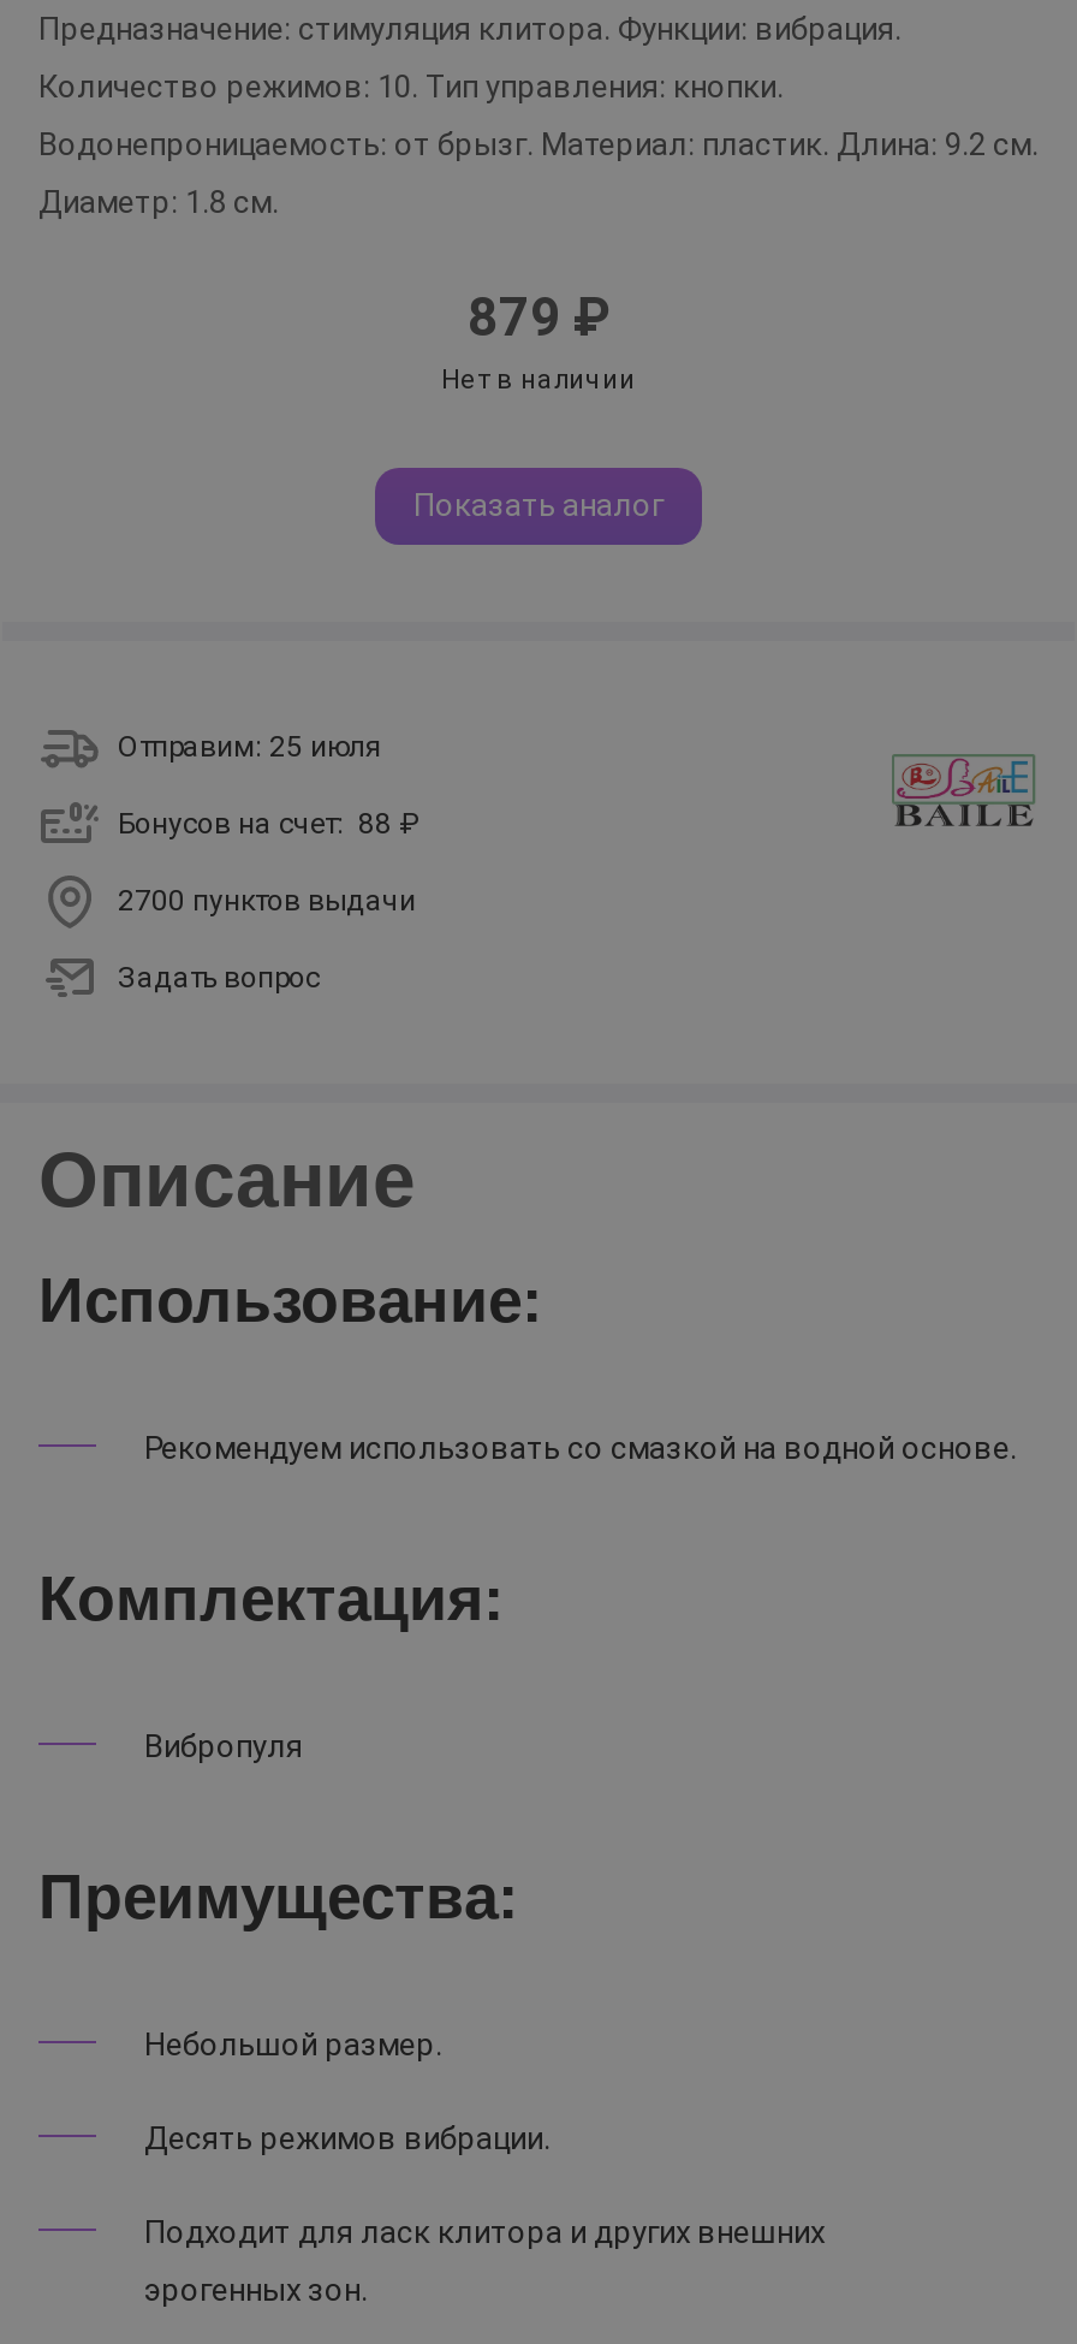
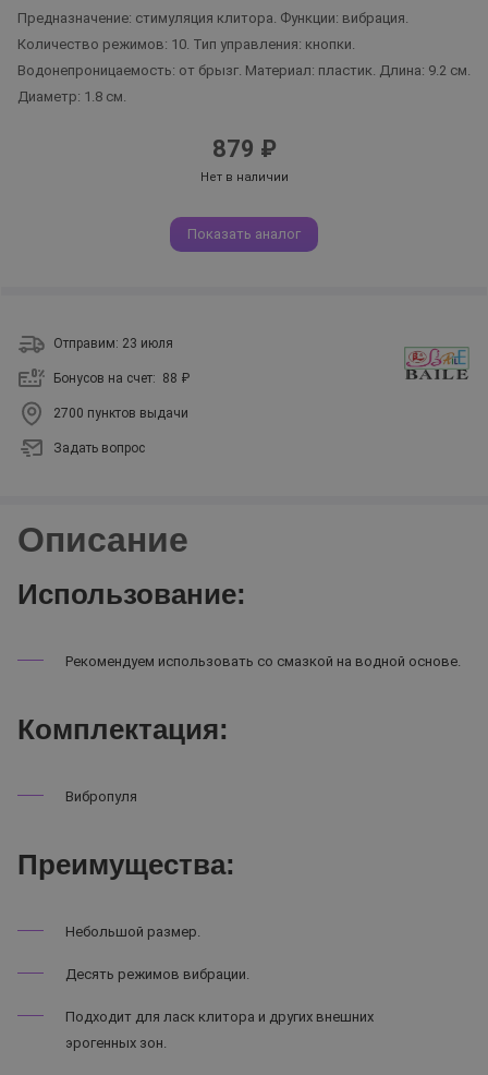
- Отправим: 25 июля
+ Отправим: 23 июля
